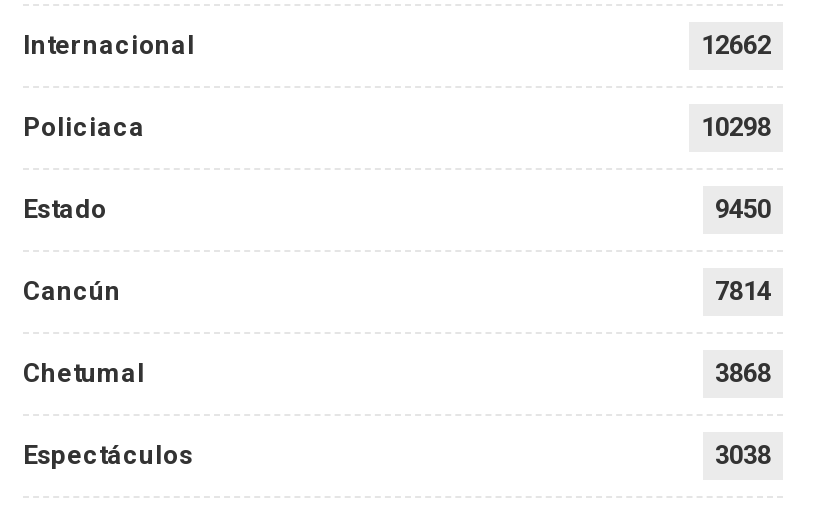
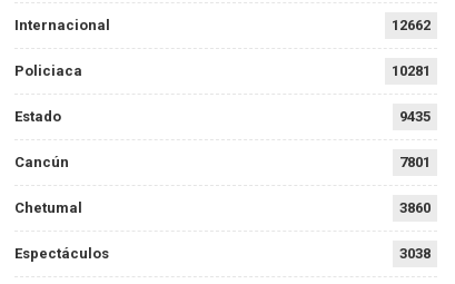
- 10298
+ 10281

- 9450
+ 9435

- 7814
+ 7801

- 3868
+ 3860
